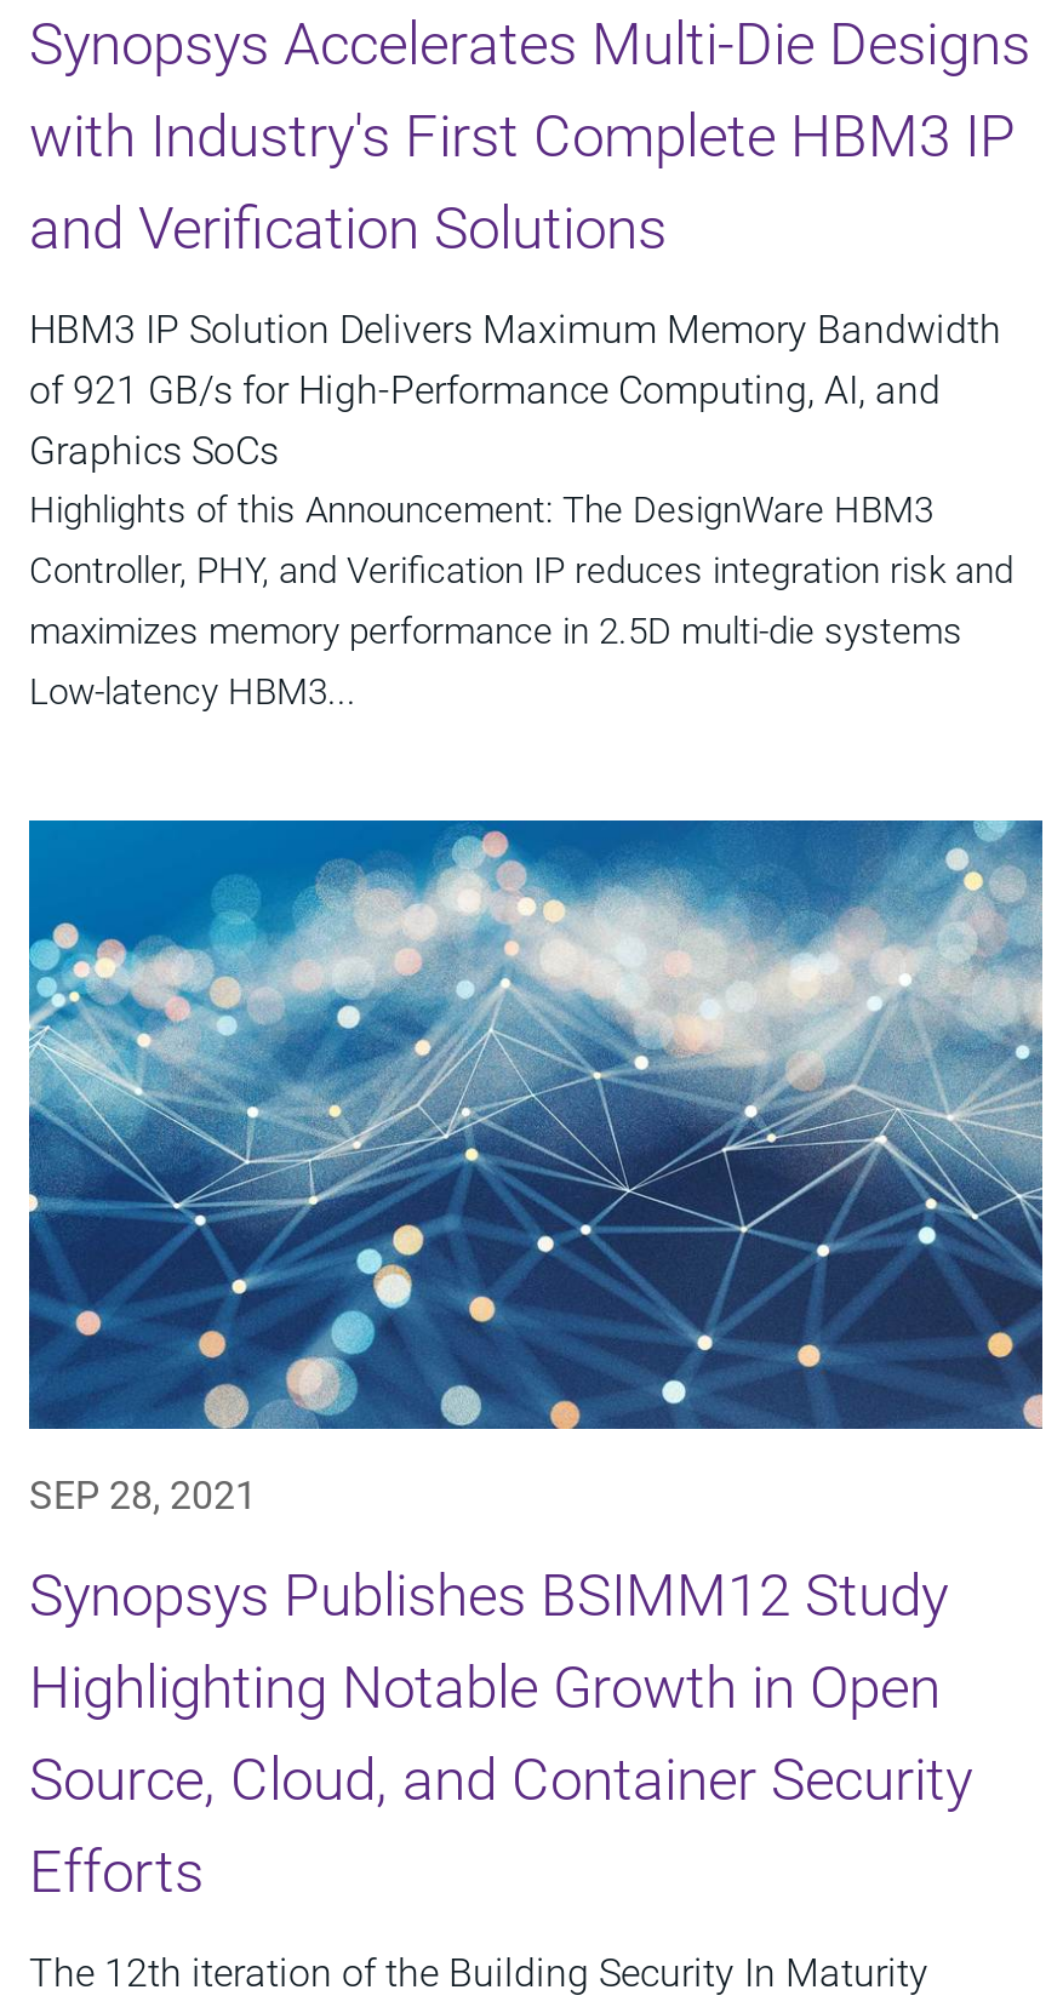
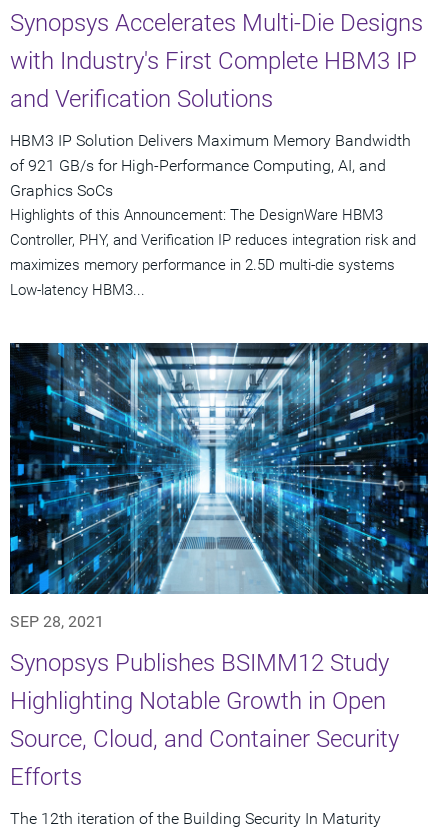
- [image]
+ [image]
